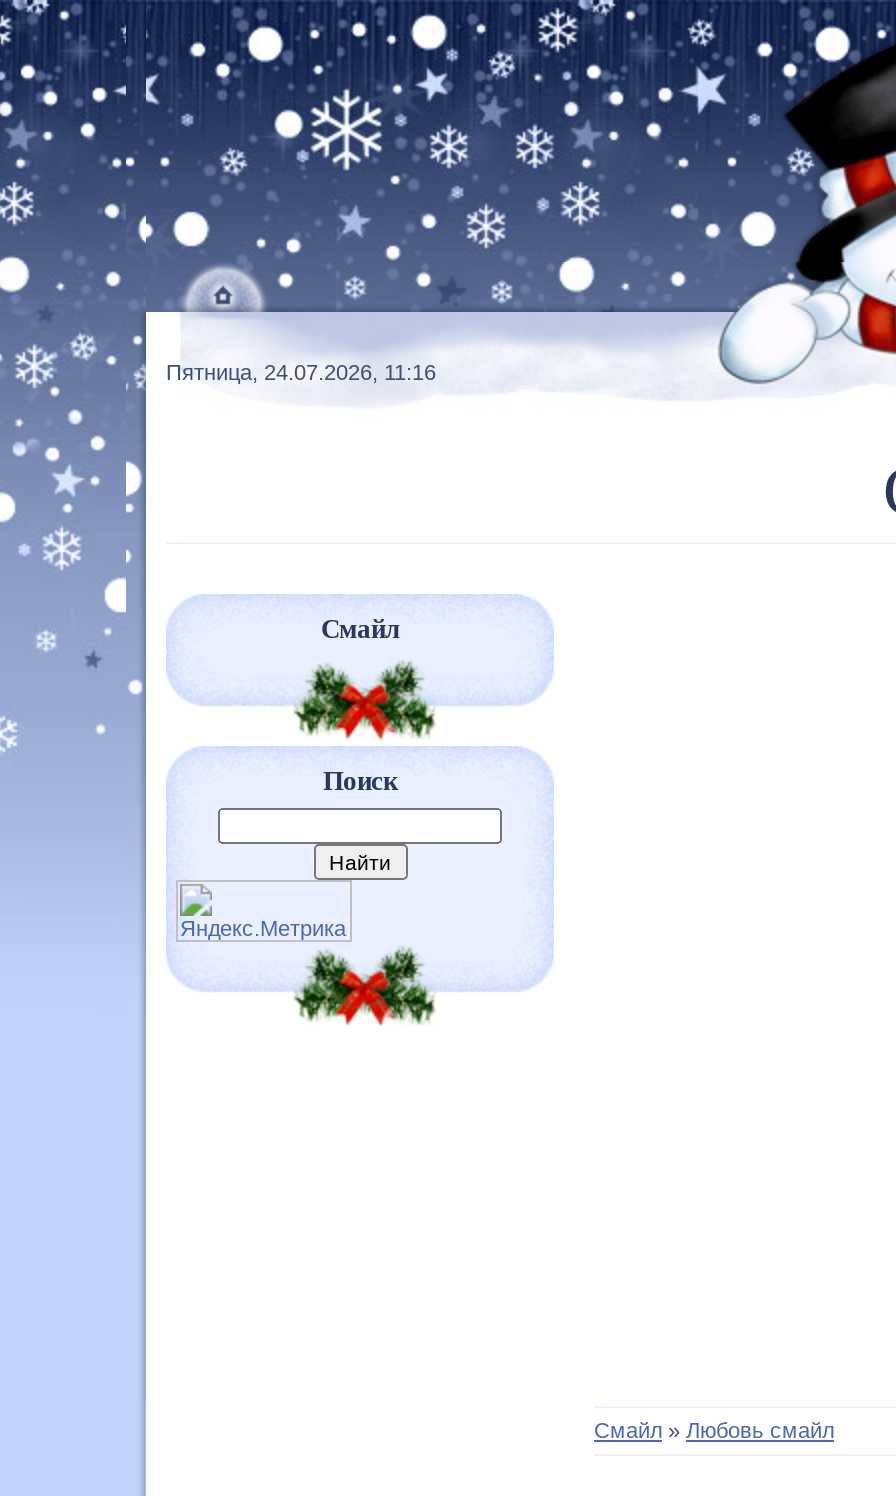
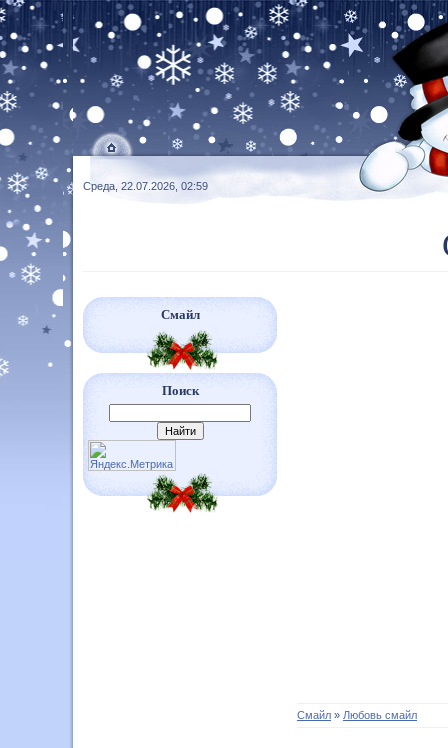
- Пятница, 24.07.2026, 11:16
+ Среда, 22.07.2026, 02:59
